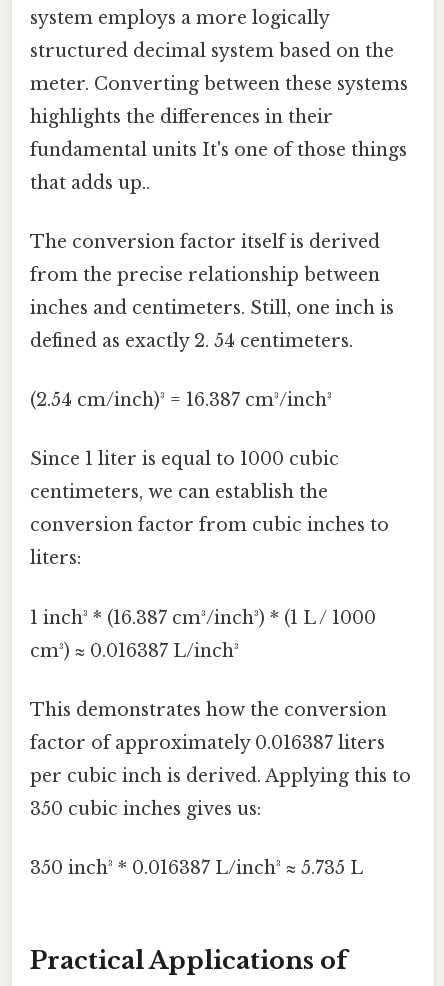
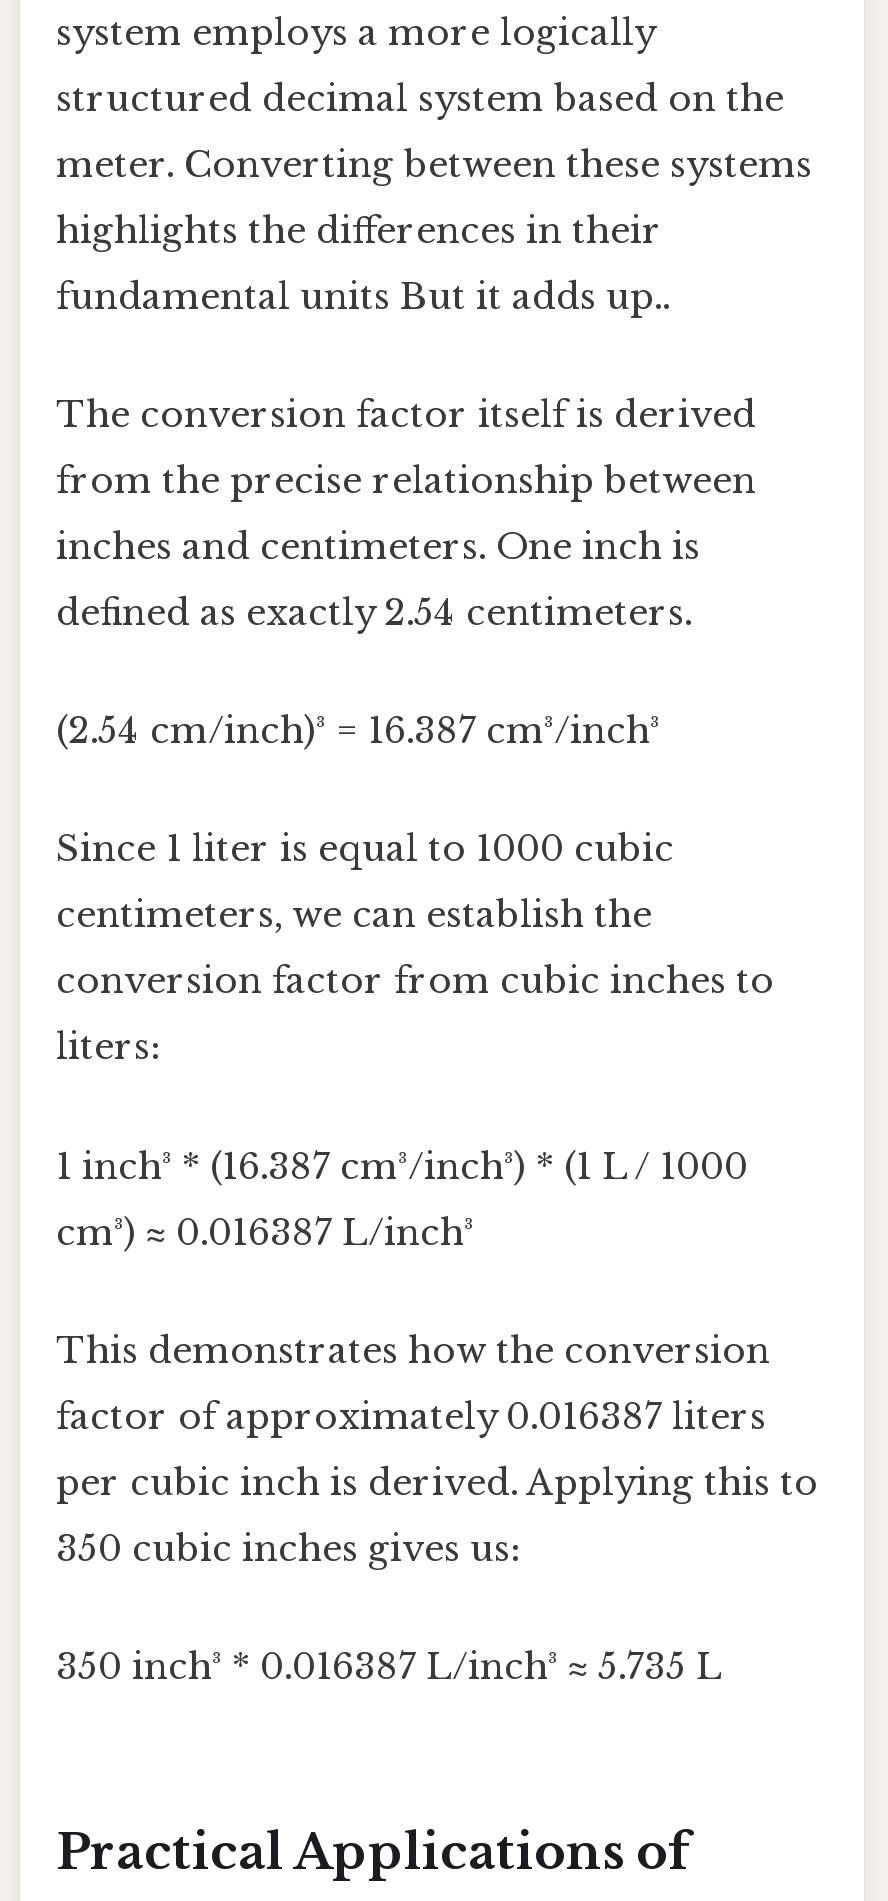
- fundamental units It's one of those things
- that adds up..
+ fundamental units But it adds up..

- inches and centimeters. Still, one inch is
+ inches and centimeters. One inch is

- defined as exactly 2. 54 centimeters.
+ defined as exactly 2.54 centimeters.
